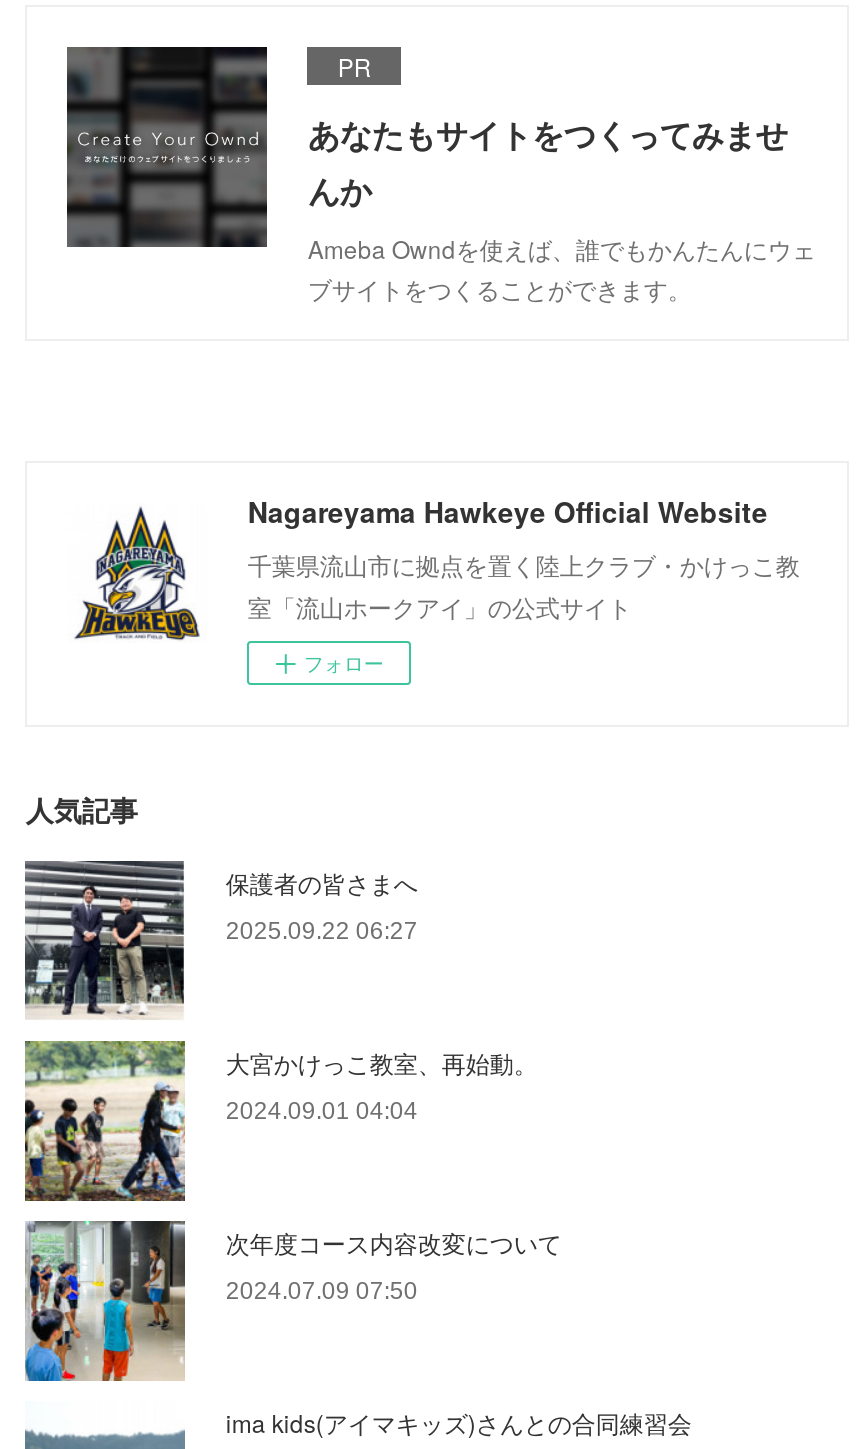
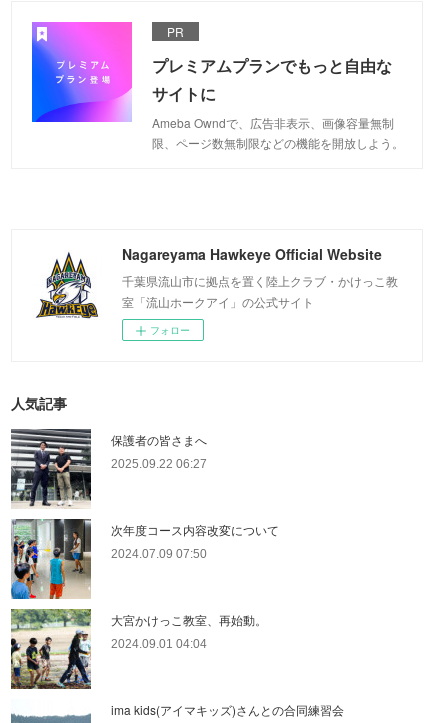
- [image]
- あなたもサイトをつくってみませ
- んか
- Ameba Owndを使えば、誰でもかんたんにウェ
- ブサイトをつくることができます。
+ [image]
+ プレミアムプランでもっと自由な
+ サイトに
+ Ameba Owndで、広告非表示、画像容量無制
+ 限、ページ数無制限などの機能を開放しよう。

moved down: [image] | 大宮かけっこ教室、再始動。 | 2024.09.01 04:04

moved up: 次年度コース内容改変について | 2024.07.09 07:50
